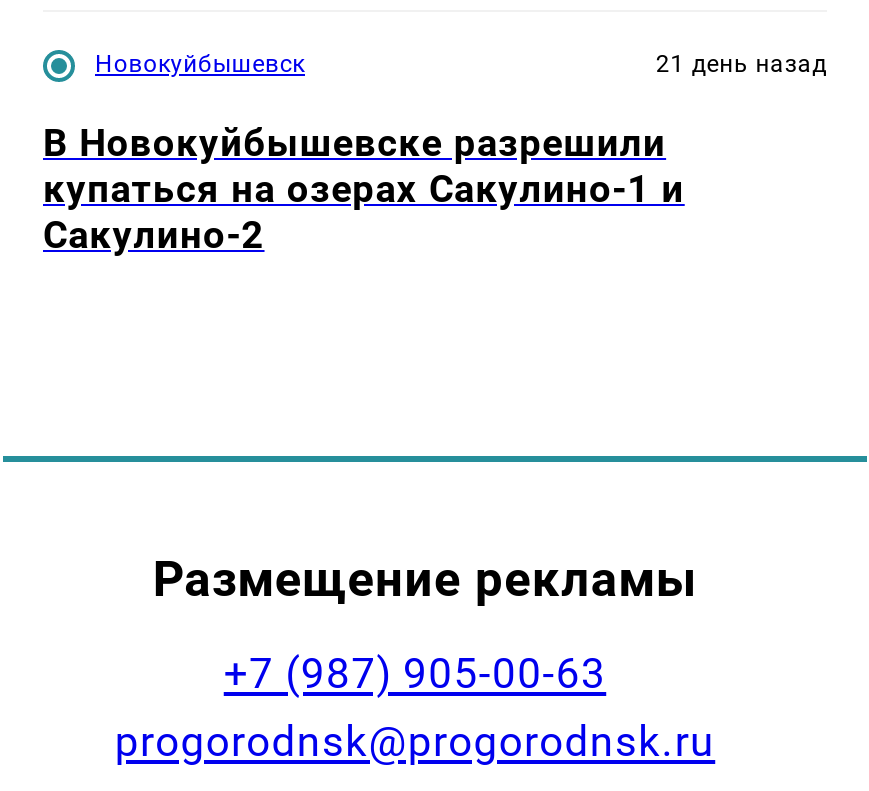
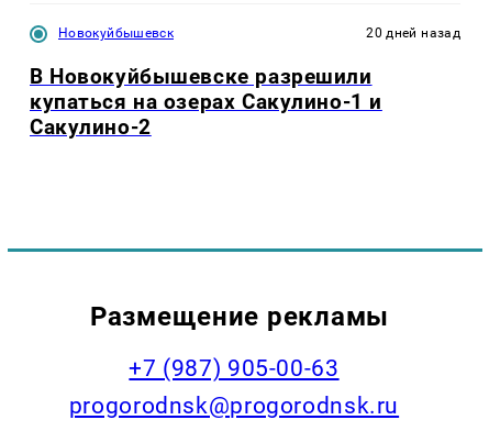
- 21 день назад
+ 20 дней назад
